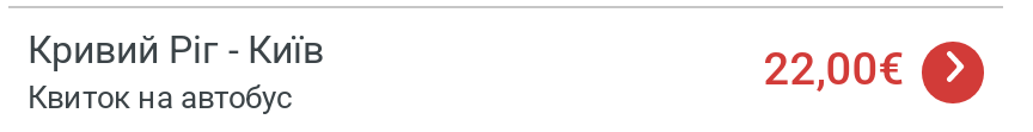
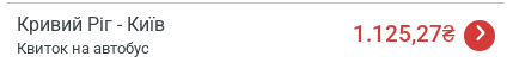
- 22,00€
+ 1.125,27₴
